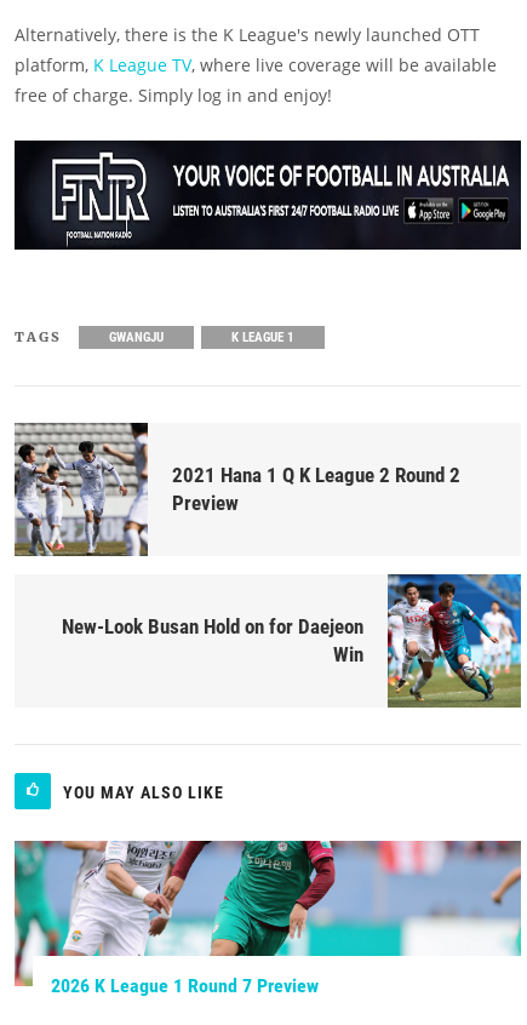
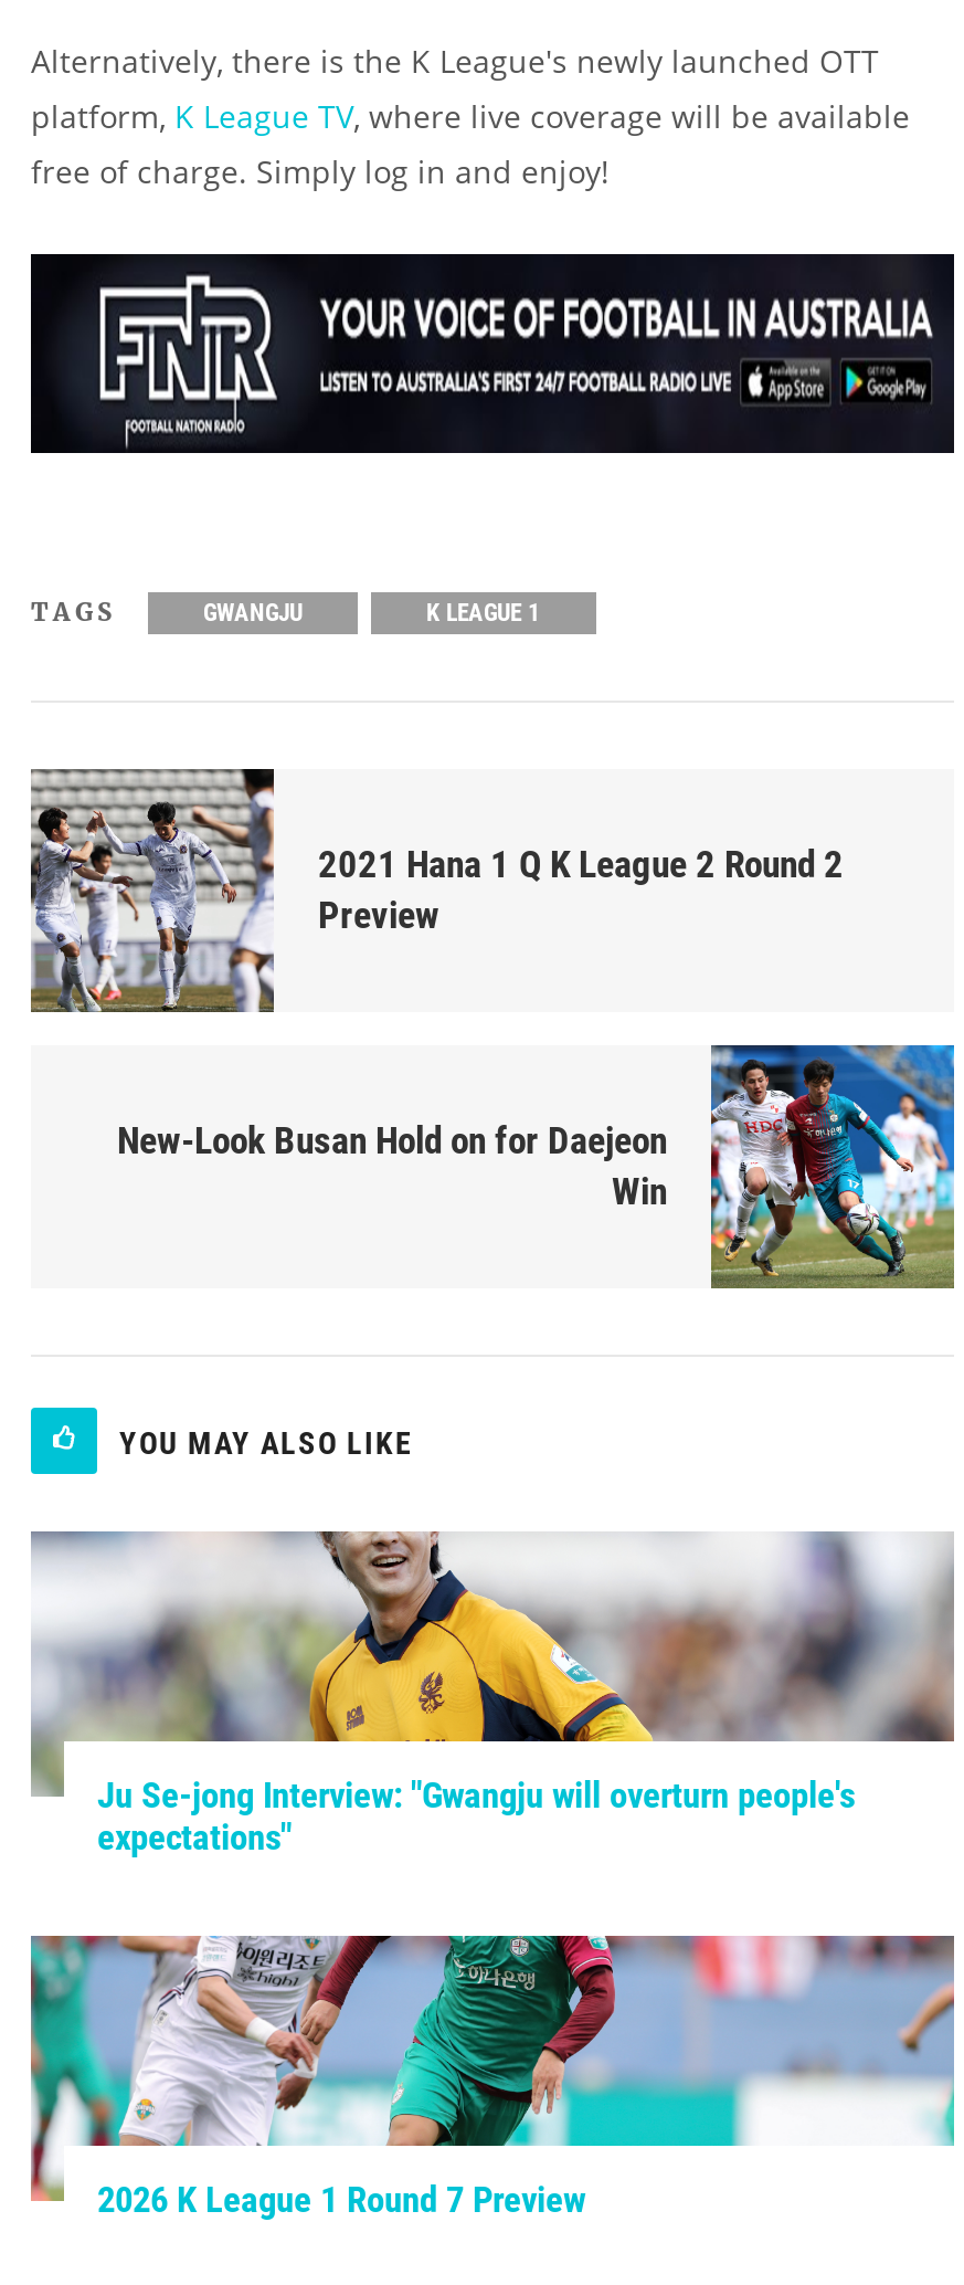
+ [image]
+ Ju Se-jong Interview: "Gwangju will overturn people's
+ expectations"
